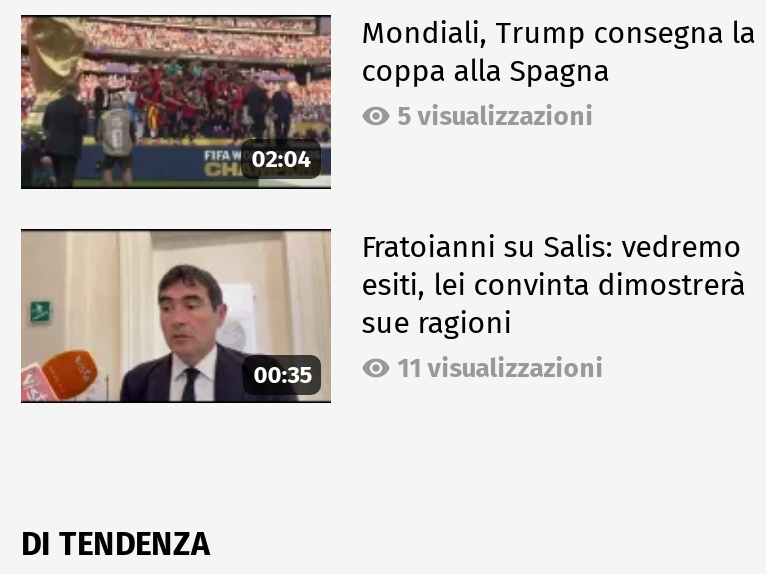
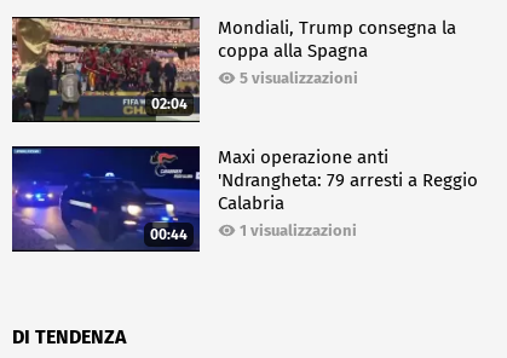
- [image]
- 00:35
+ [image]
+ 00:44

- Fratoianni su Salis: vedremo
- esiti, lei convinta dimostrerà
- sue ragioni
- 11 visualizzazioni
+ Maxi operazione anti
+ 'Ndrangheta: 79 arresti a Reggio
+ Calabria
+ 1 visualizzazioni
